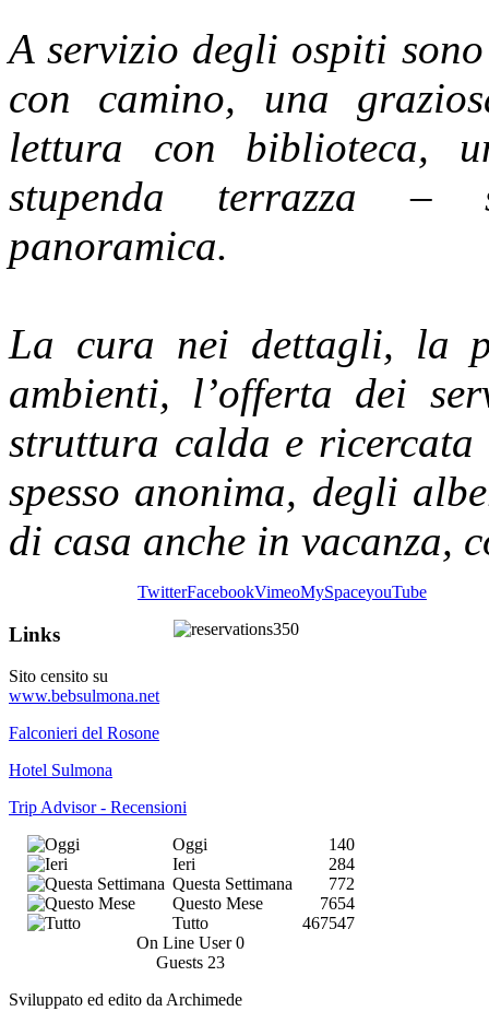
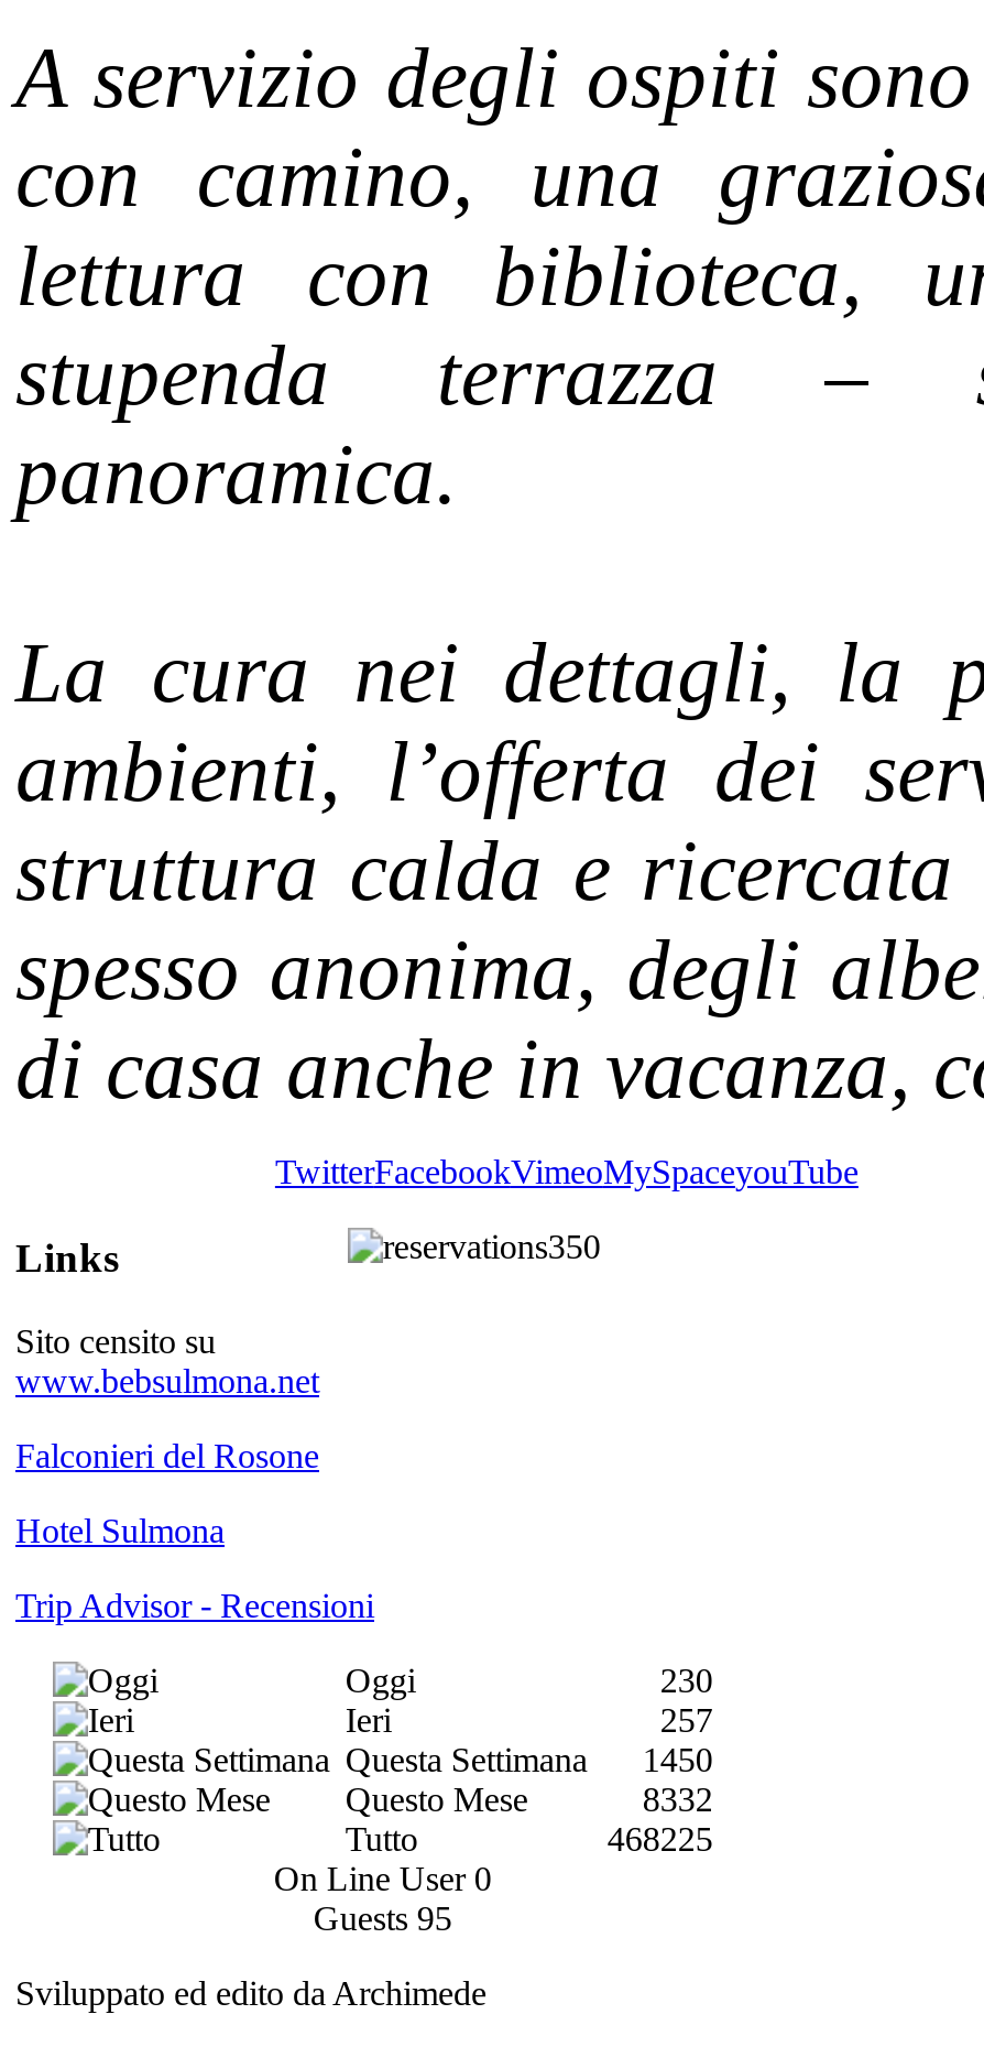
- 140
+ 230

- 284
+ 257

- Questa Settimana 772
+ Questa Settimana 1450

- 7654
+ 8332

- 467547
+ 468225

- Guests 23
+ Guests 95
